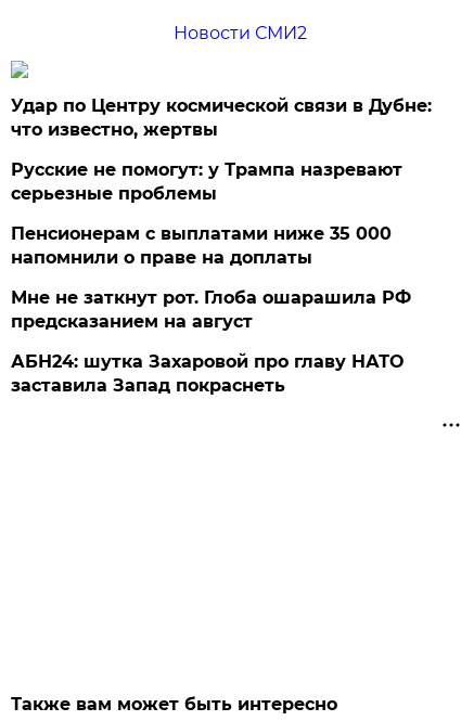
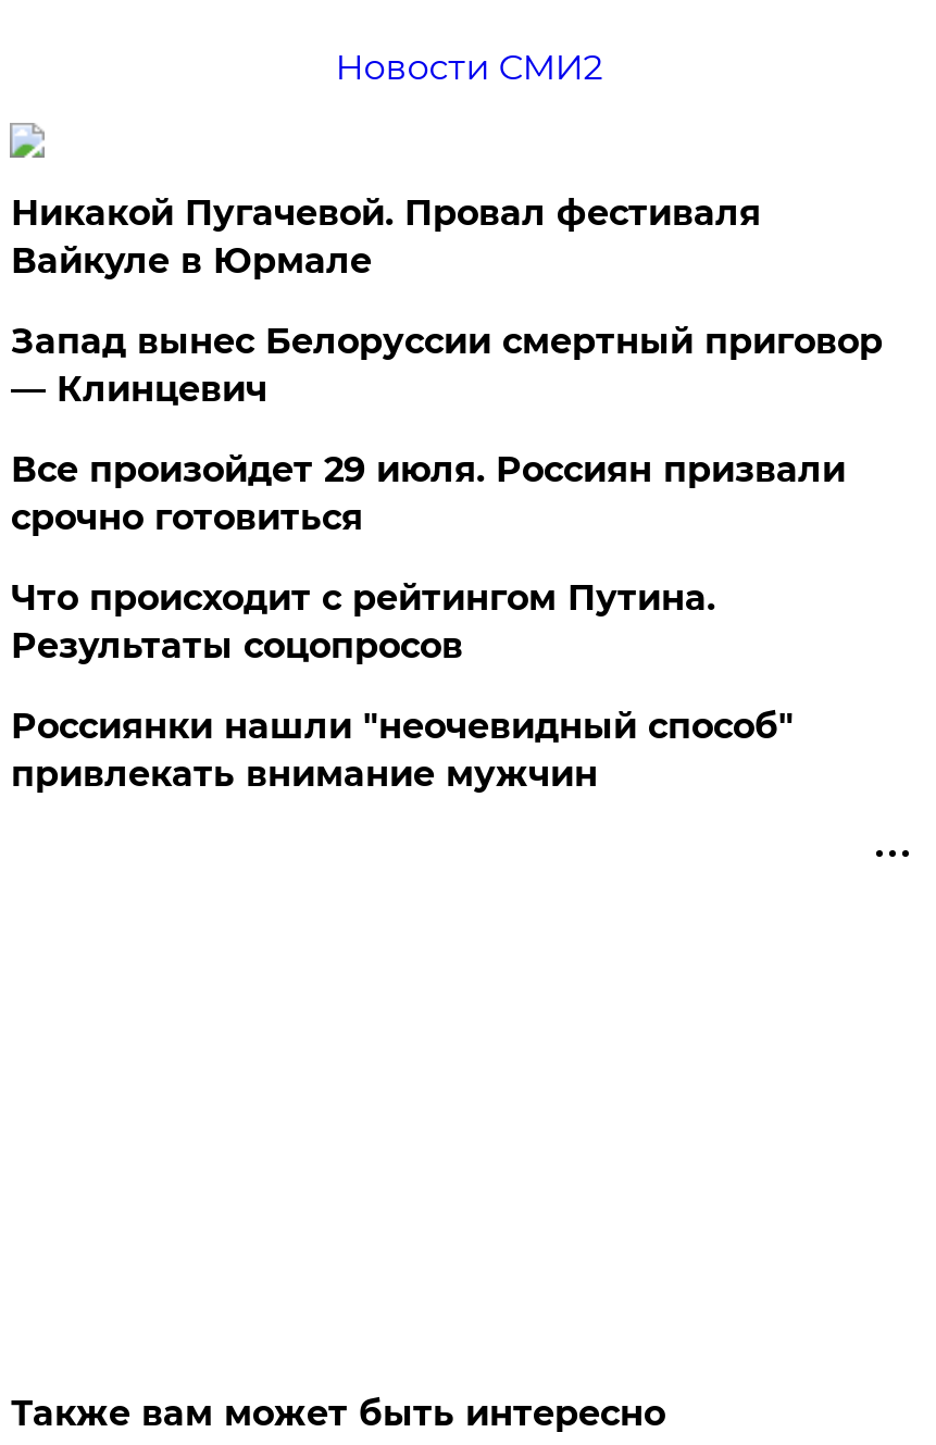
- Удар по Центру космической связи в Дубне:
- что известно, жертвы
+ Никакой Пугачевой. Провал фестиваля
+ Вайкуле в Юрмале

- Русские не помогут: у Трампа назревают
- серьезные проблемы
+ Запад вынес Белоруссии смертный приговор
+ — Клинцевич

- Пенсионерам с выплатами ниже 35 000
- напомнили о праве на доплаты
+ Все произойдет 29 июля. Россиян призвали
+ срочно готовиться

- Мне не заткнут рот. Глоба ошарашила РФ
- предсказанием на август
+ Что происходит с рейтингом Путина.
+ Результаты соцопросов

- АБН24: шутка Захаровой про главу НАТО
- заставила Запад покраснеть
+ Россиянки нашли "неочевидный способ"
+ привлекать внимание мужчин
